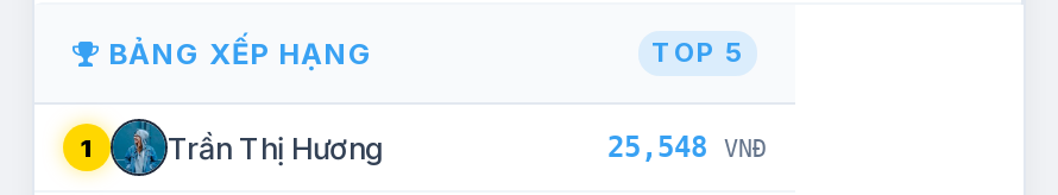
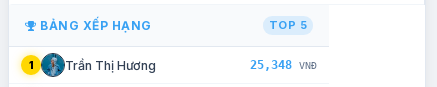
- 25,548 VNĐ
+ 25,348 VNĐ
